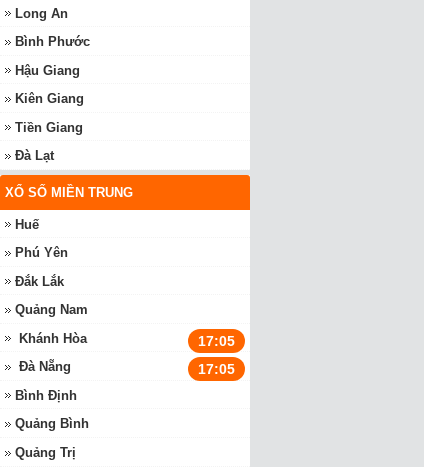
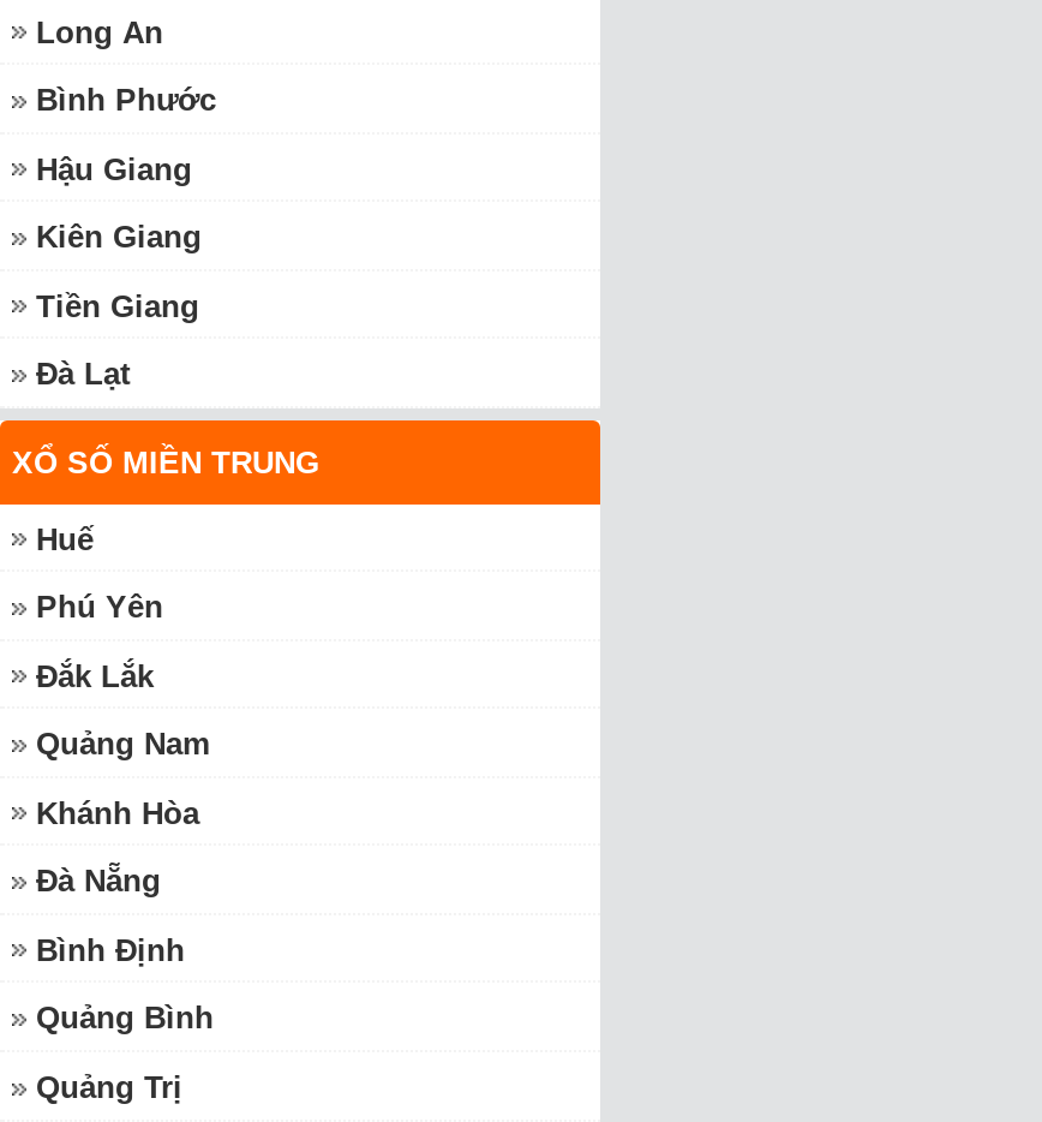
- 17:05

- 17:05
